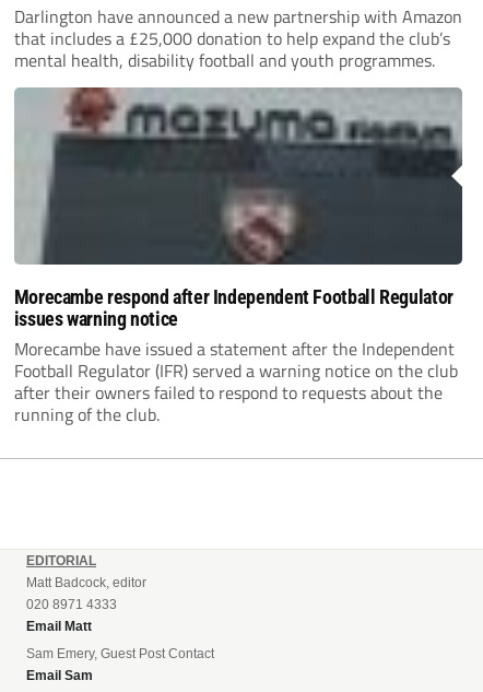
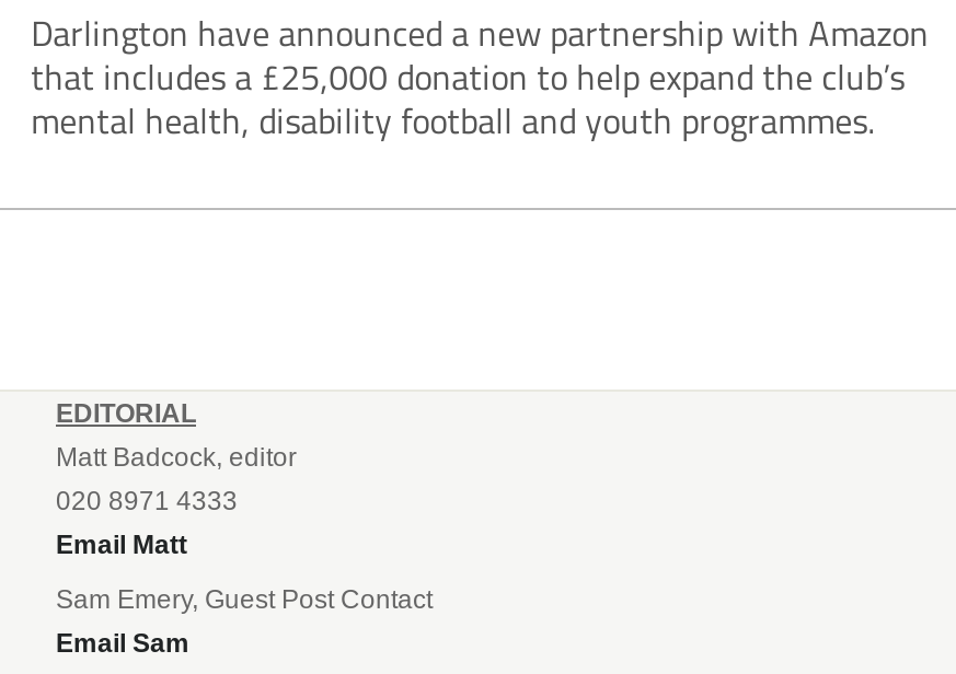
- [image]
- Morecambe respond after Independent Football Regulator
- issues warning notice
- Morecambe have issued a statement after the Independent
- Football Regulator (IFR) served a warning notice on the club
- after their owners failed to respond to requests about the
- running of the club.
